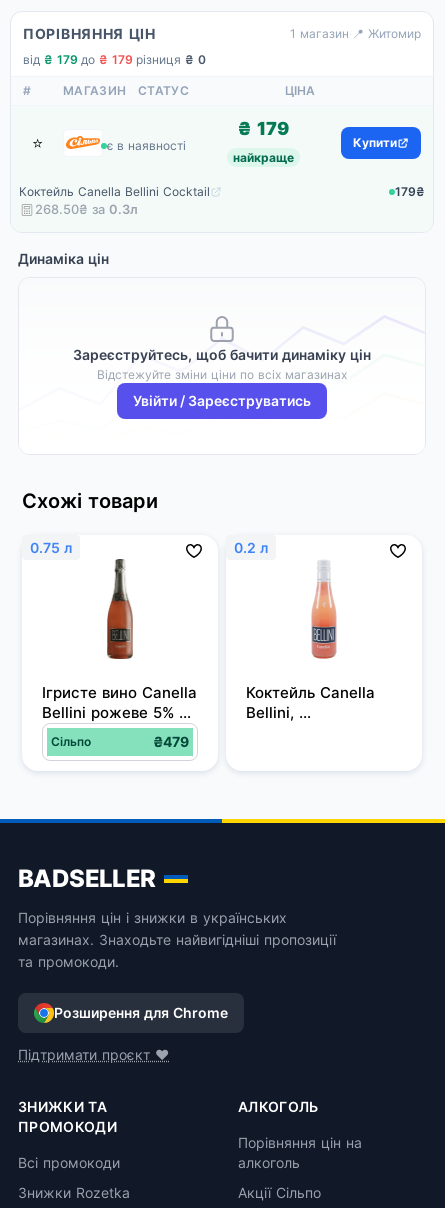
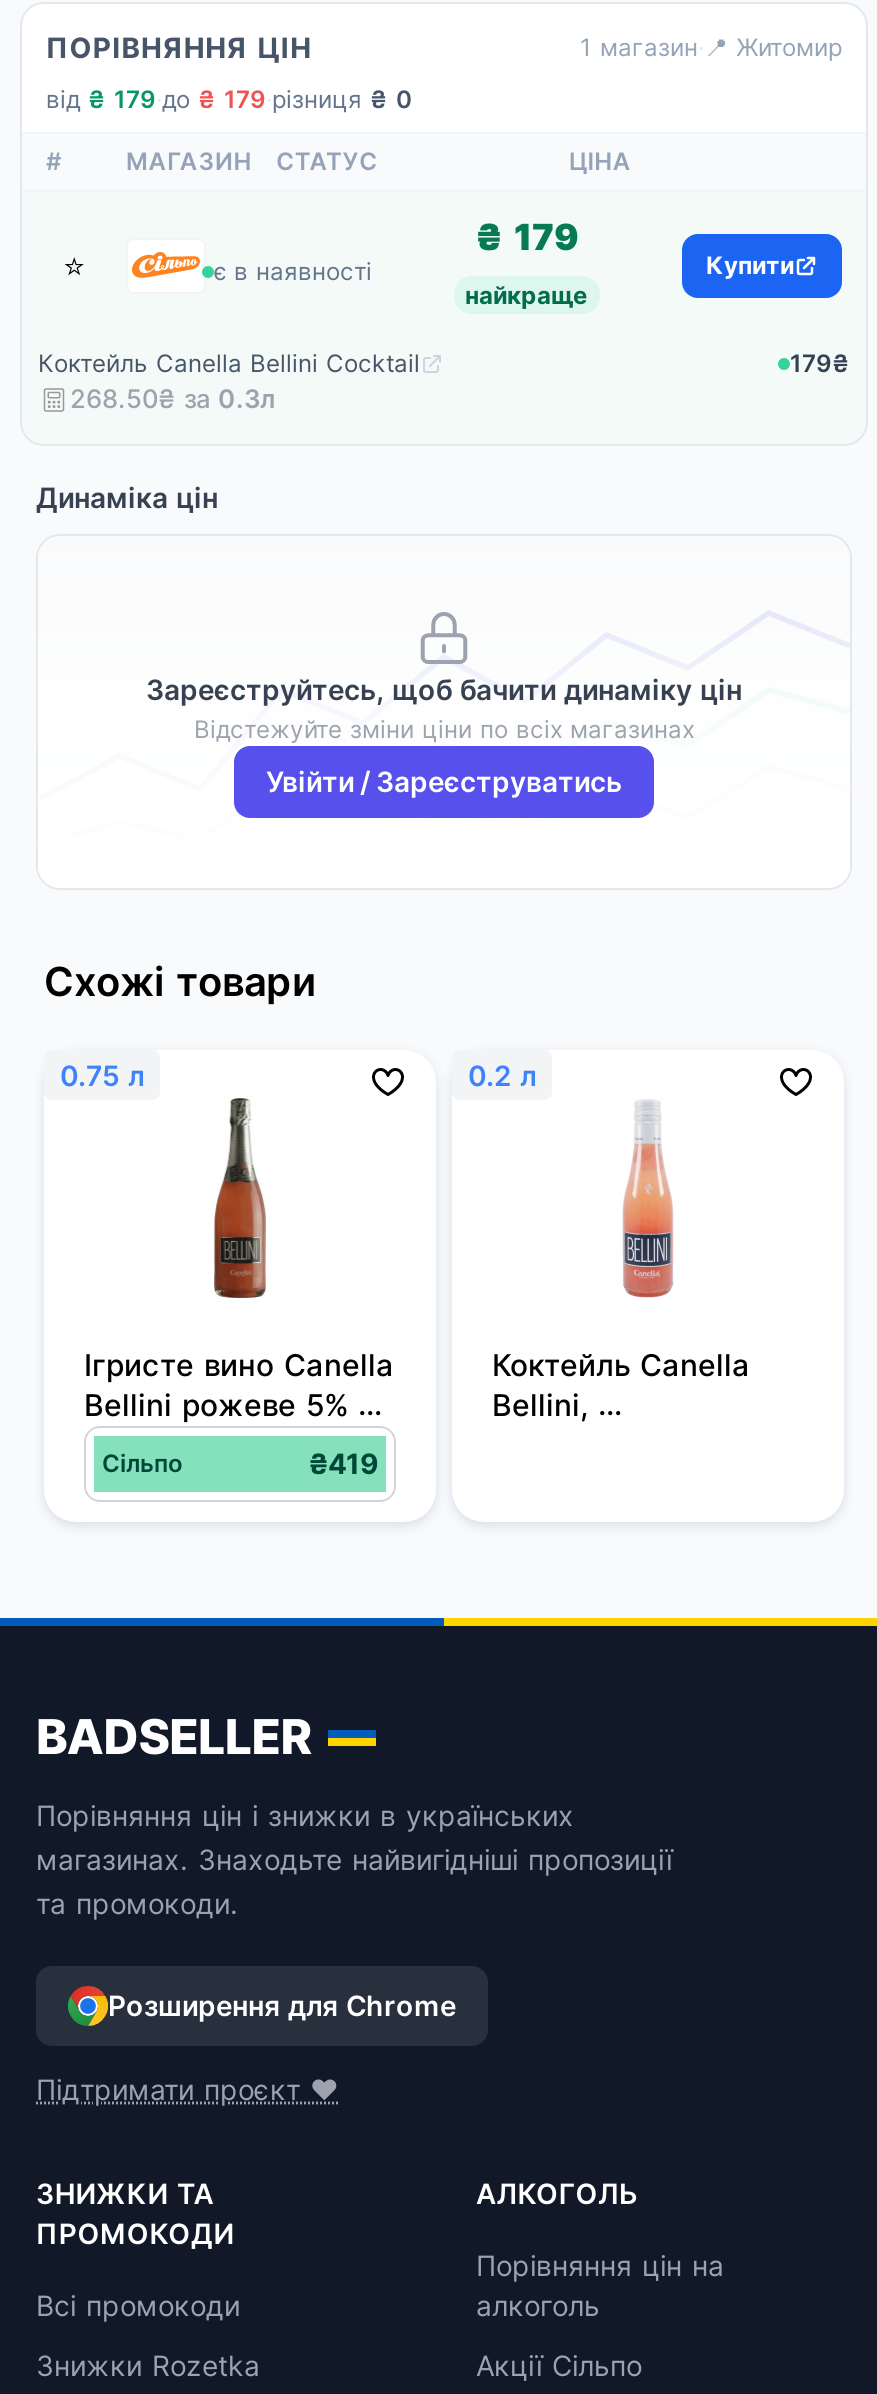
- ₴479
+ ₴419
